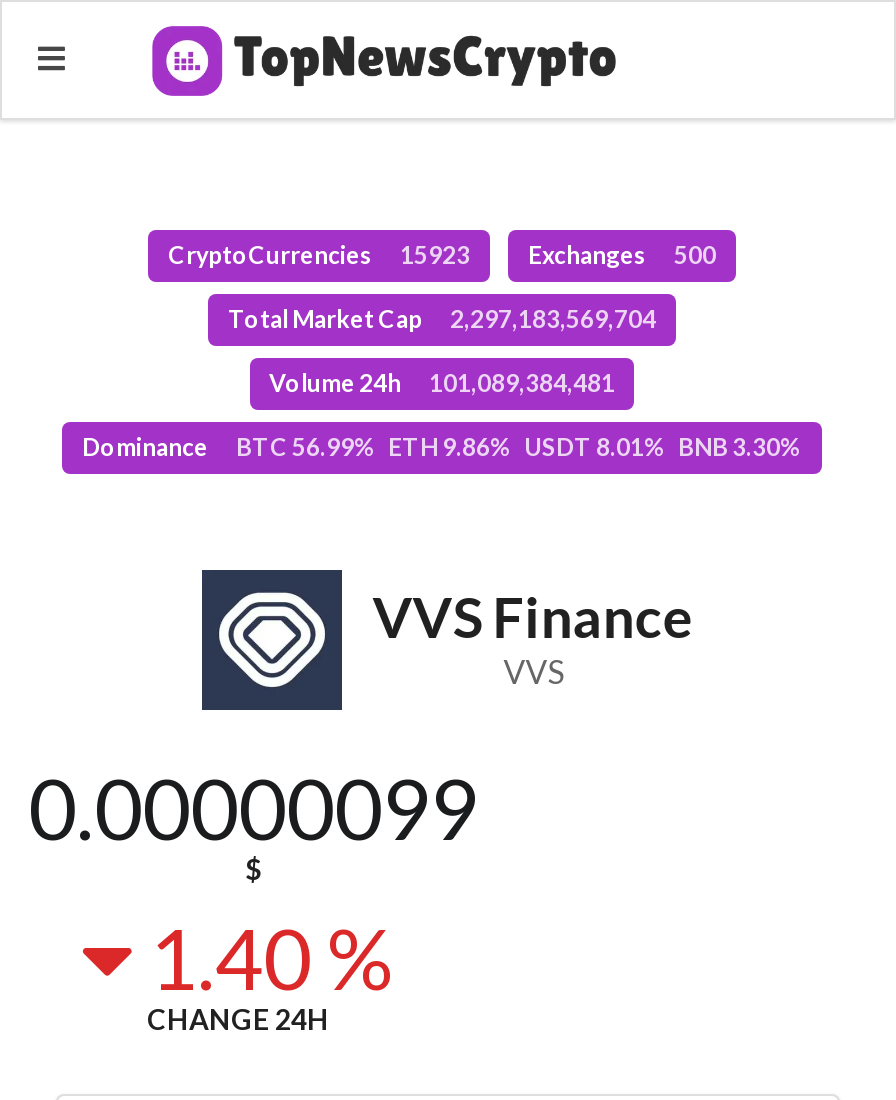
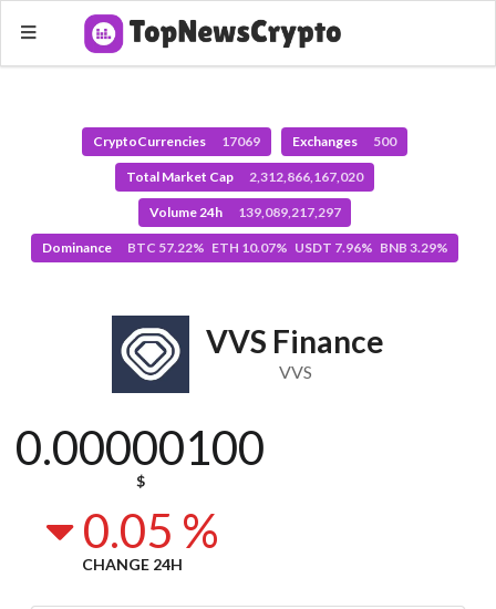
- CryptoCurrencies 15923 Exchanges 500
+ CryptoCurrencies 17069 Exchanges 500

- Total Market Cap 2,297,183,569,704
+ Total Market Cap 2,312,866,167,020

- Volume 24h 101,089,384,481
+ Volume 24h 139,089,217,297

- BTC 56.99% ETH 9.86% USDT 8.01% BNB 3.30%
+ BTC 57.22% ETH 10.07% USDT 7.96% BNB 3.29%

- 0.00000099
+ 0.00000100

- 1.40 %
+ 0.05 %
